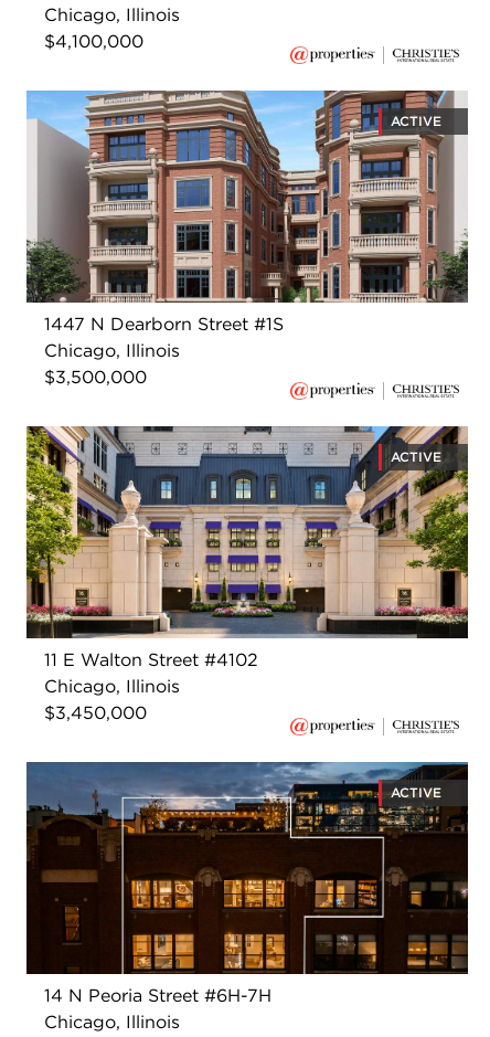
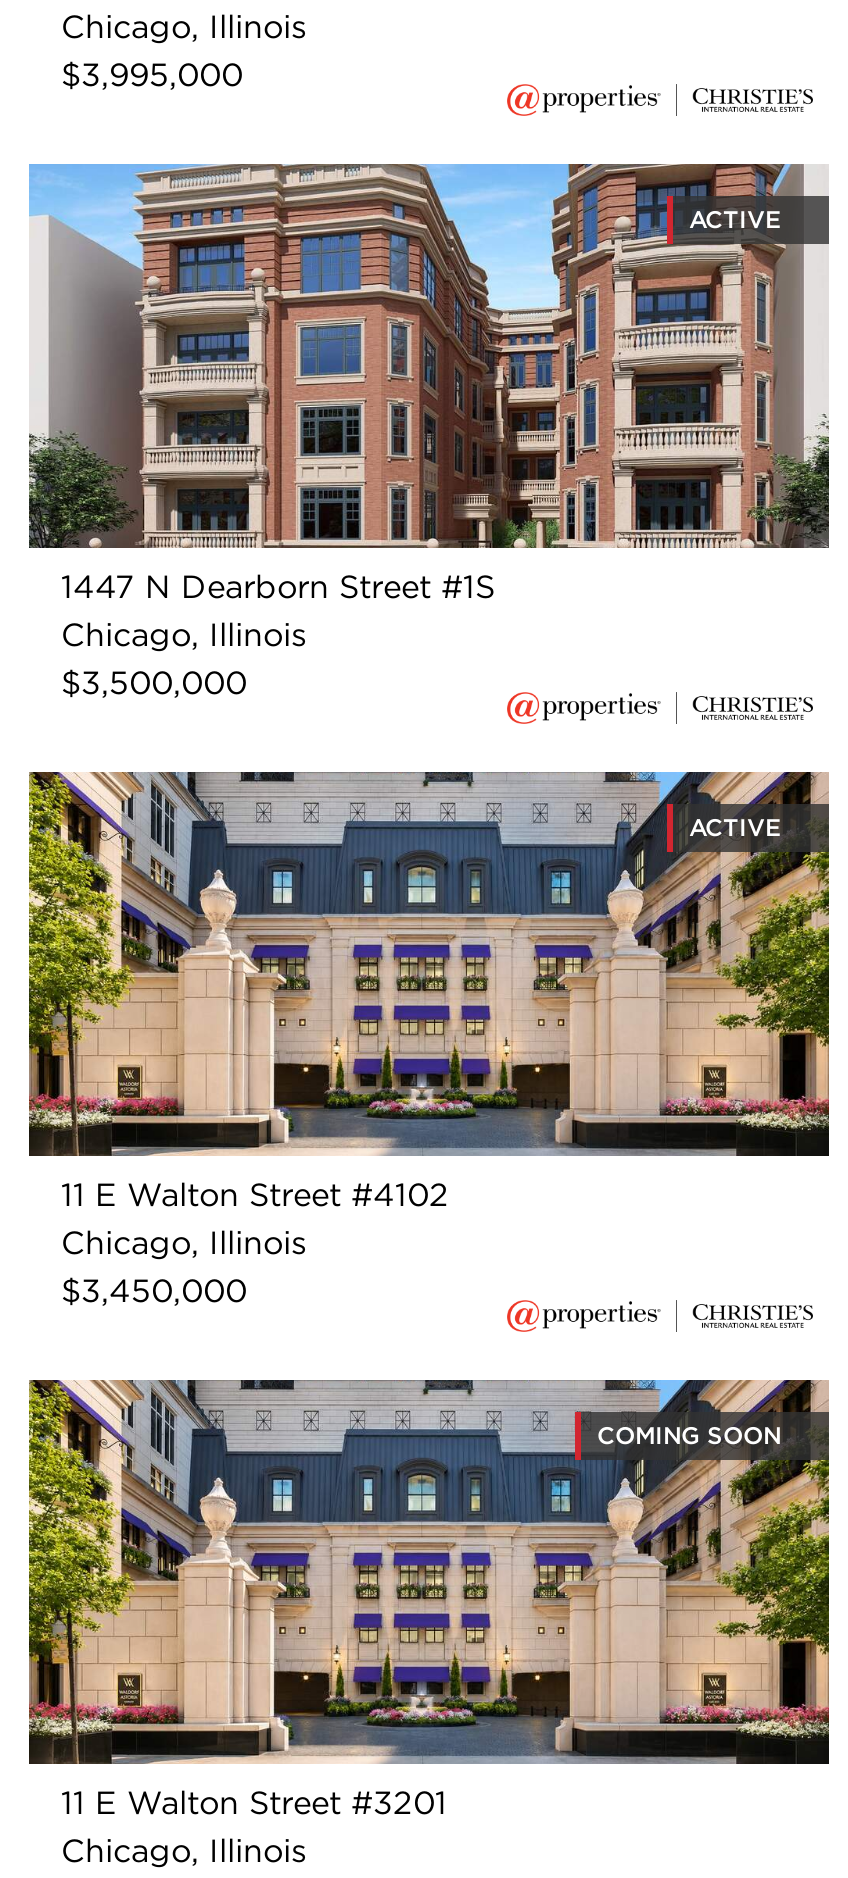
- $4,100,000
+ $3,995,000

- [image]
- ACTIVE
+ [image]
+ COMING SOON

- 14 N Peoria Street #6H-7H
+ 11 E Walton Street #3201
